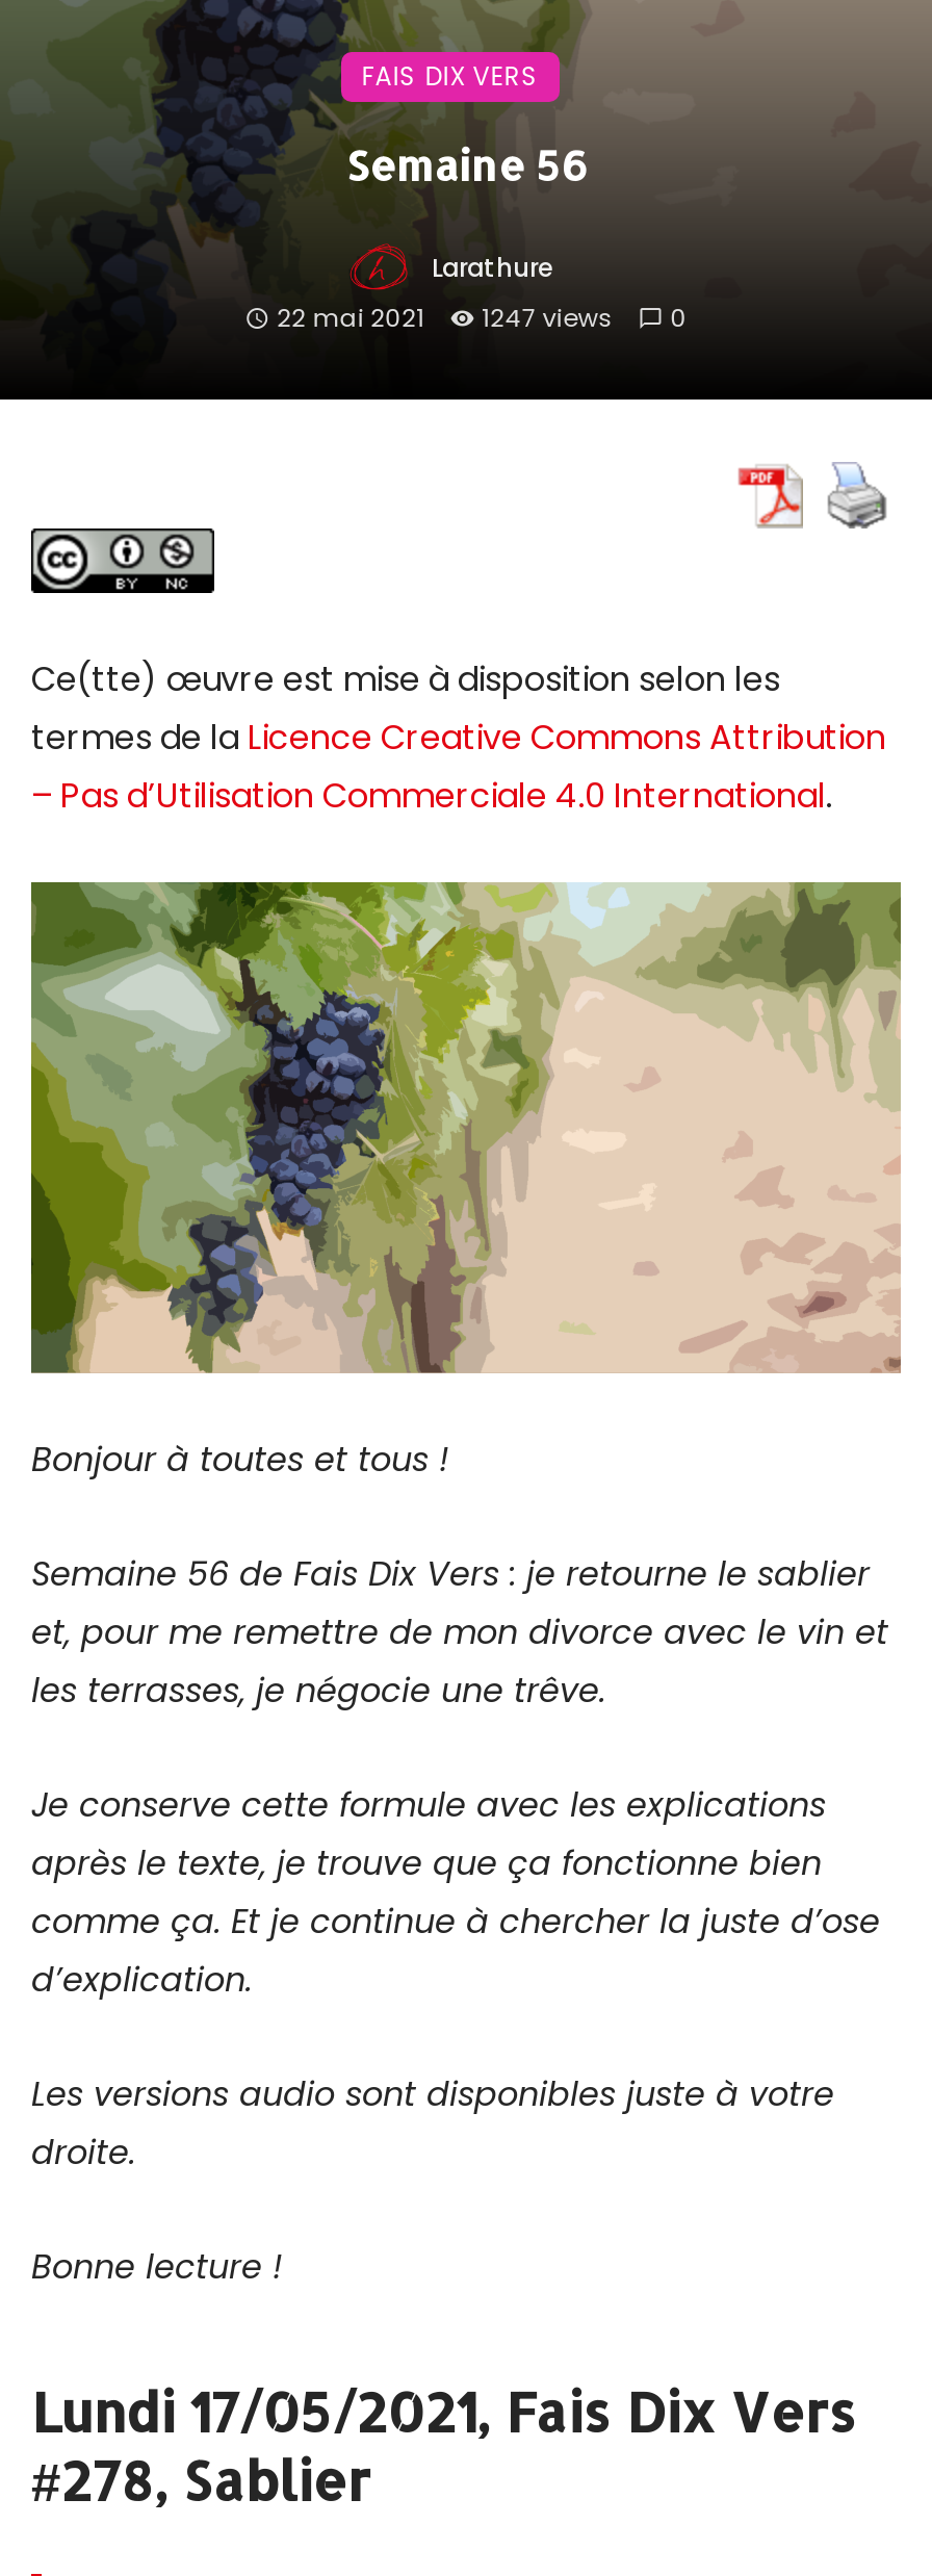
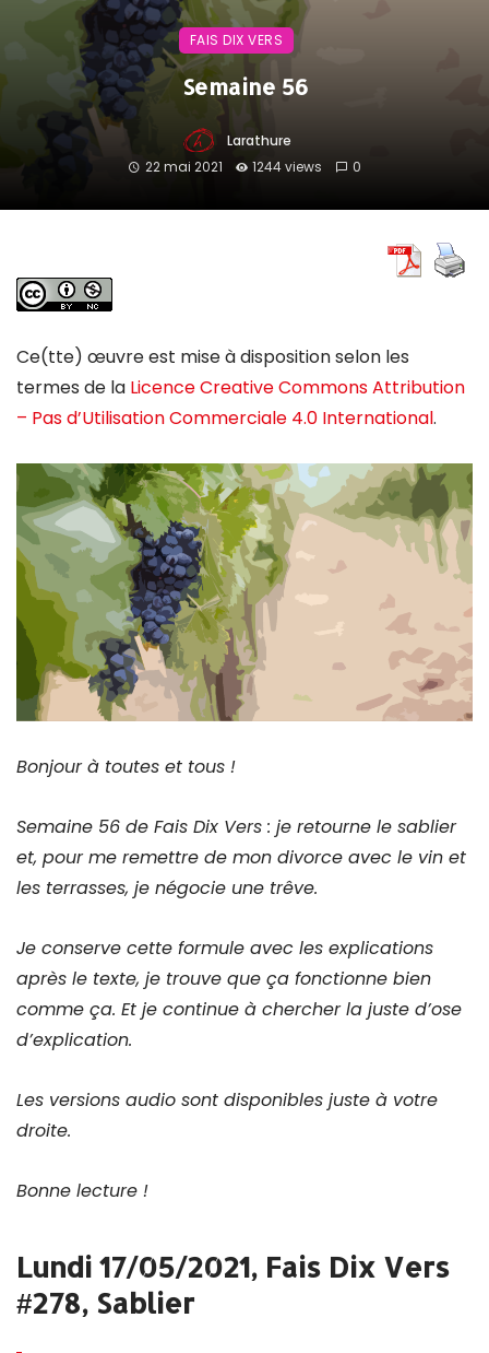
- 22 mai 2021 1247 views 0
+ 22 mai 2021 1244 views 0
